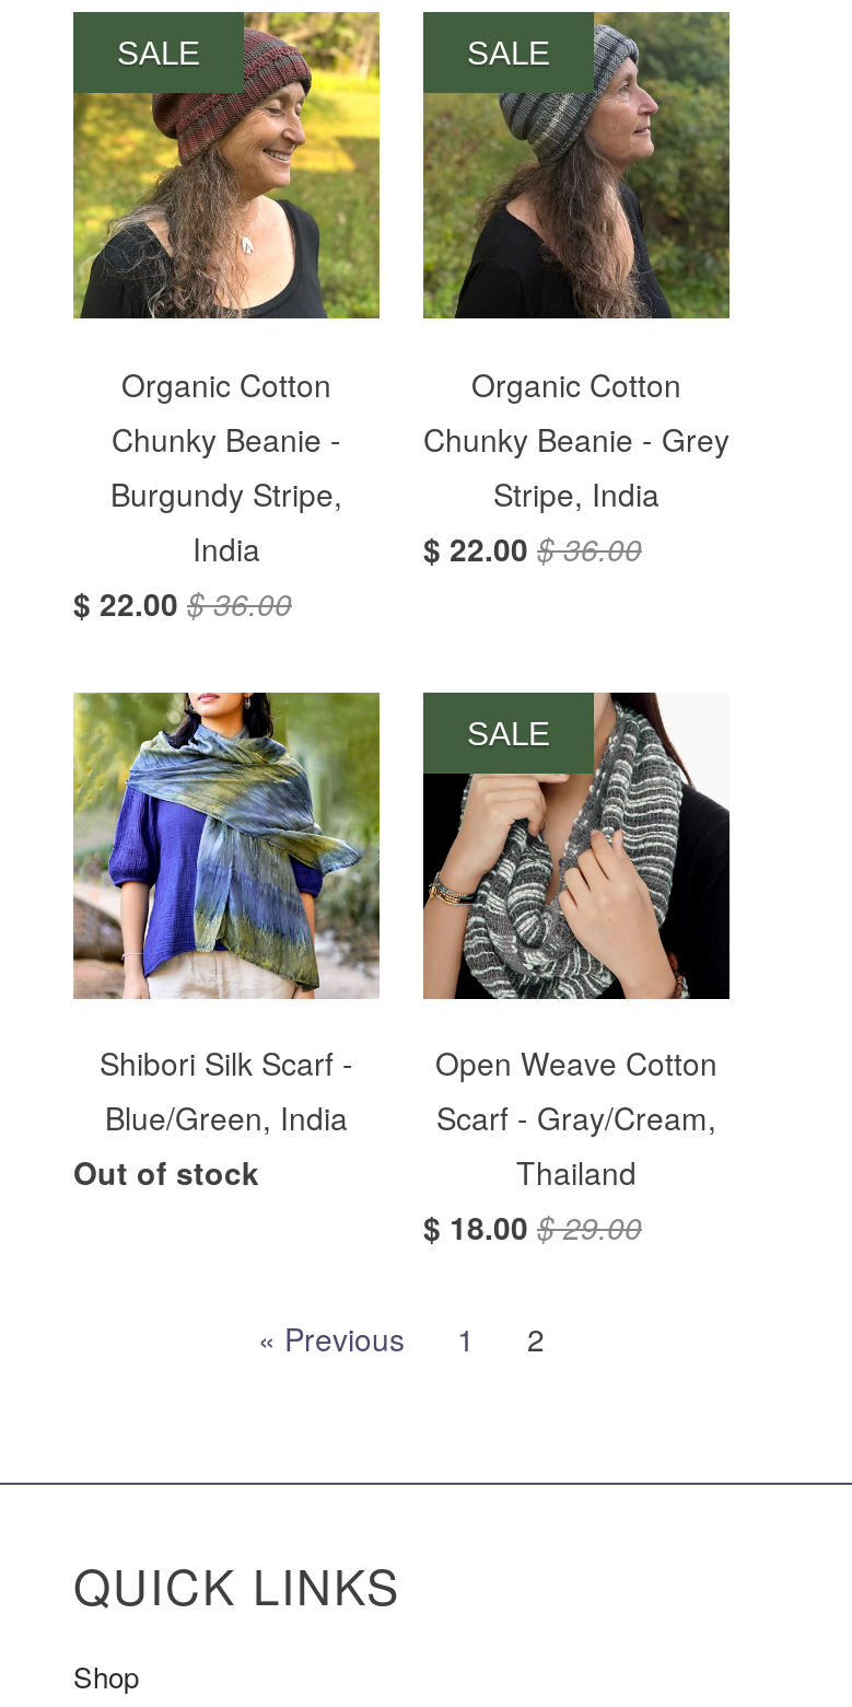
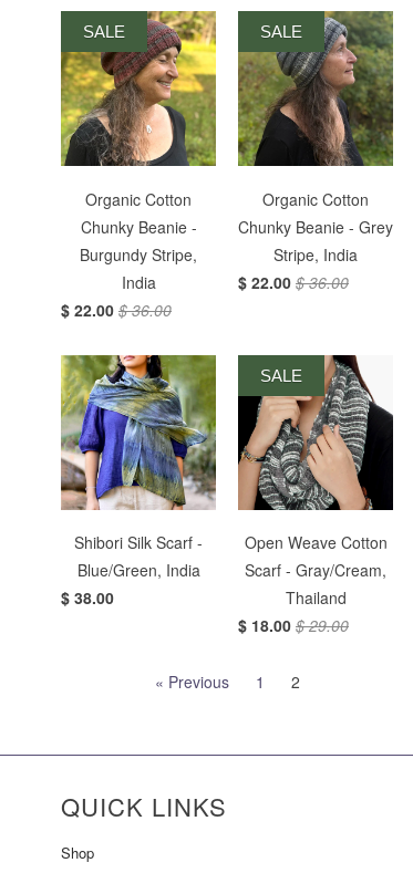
- Out of stock
+ $ 38.00
